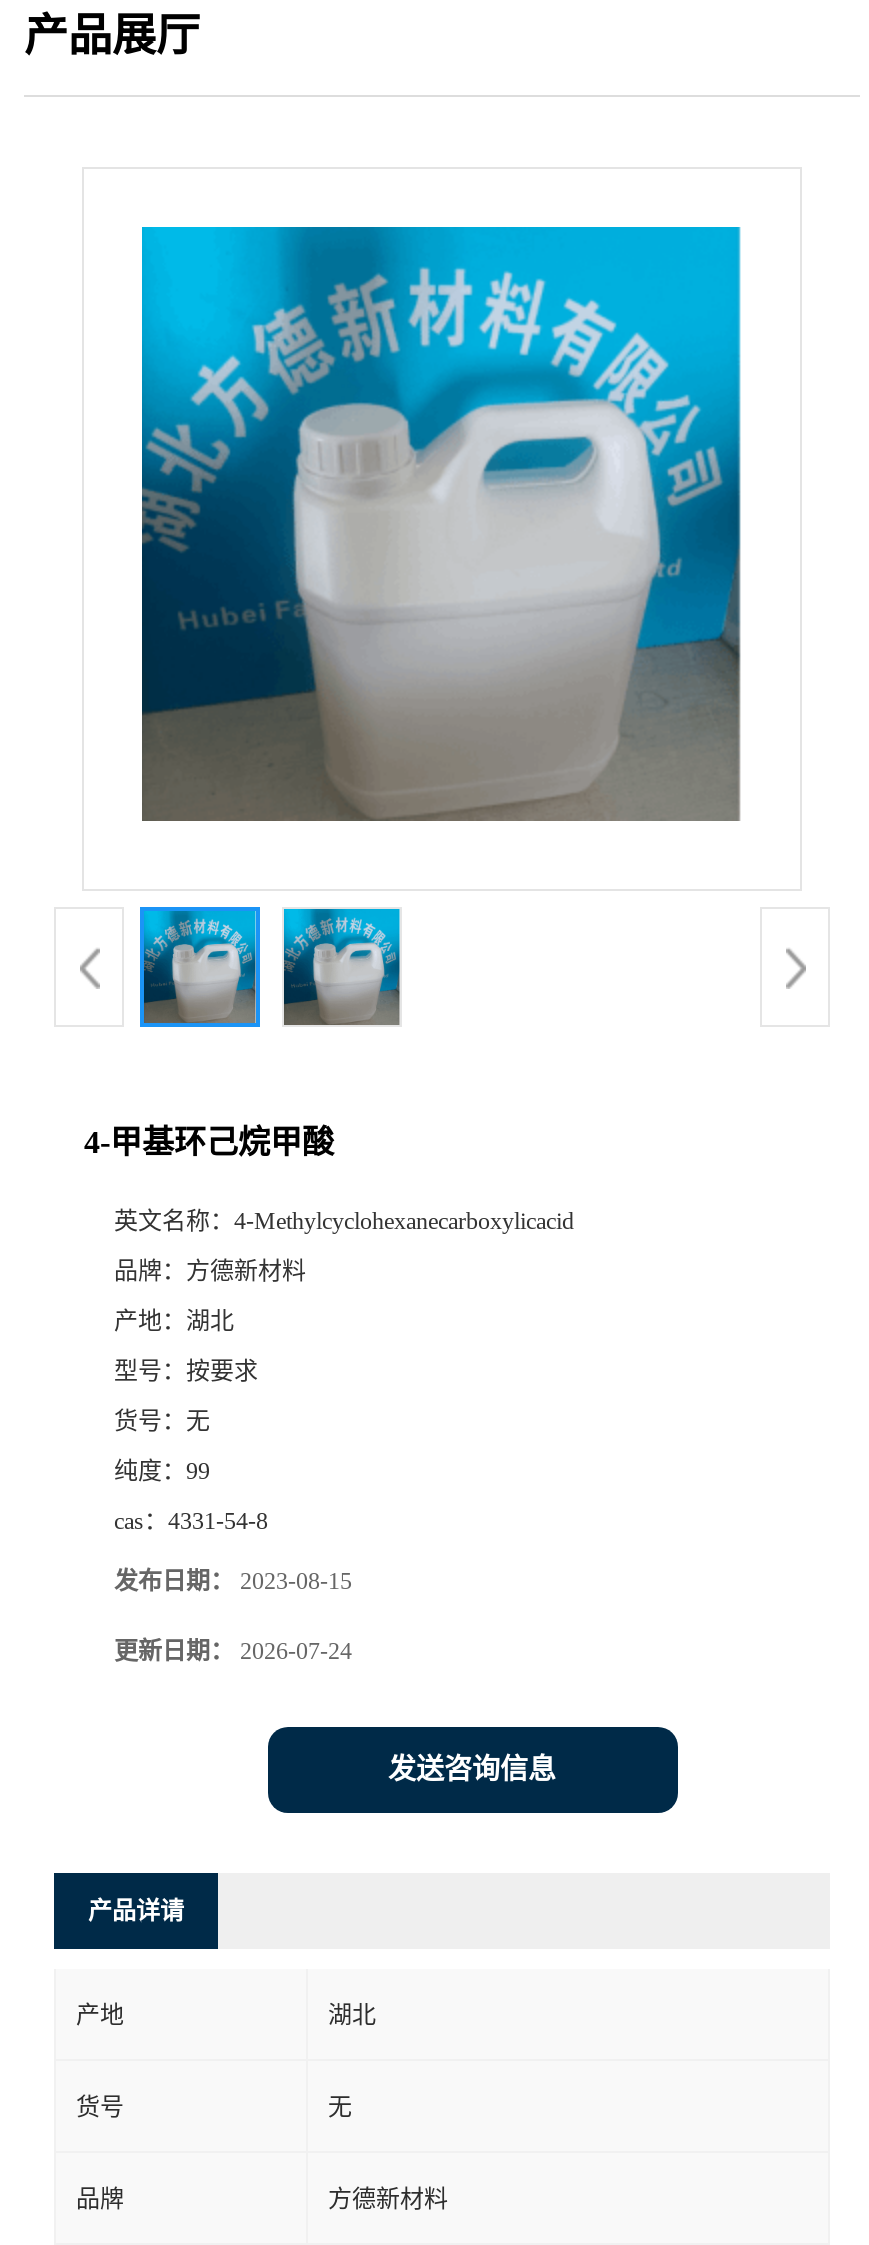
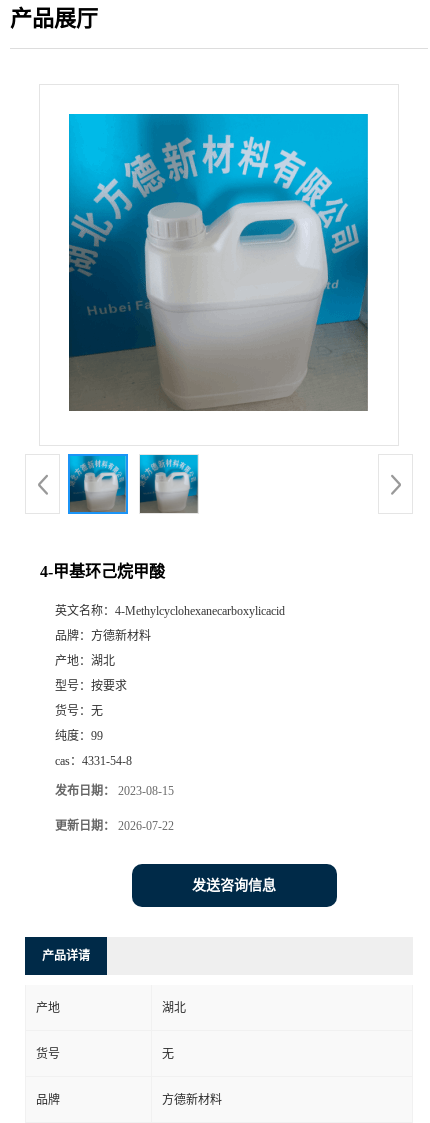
- 更新日期：2026-07-24
+ 更新日期：2026-07-22
